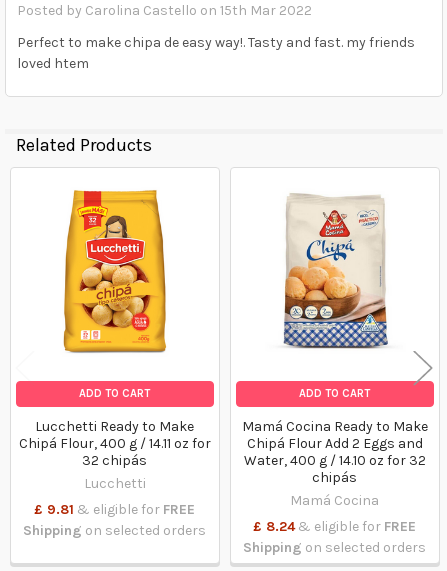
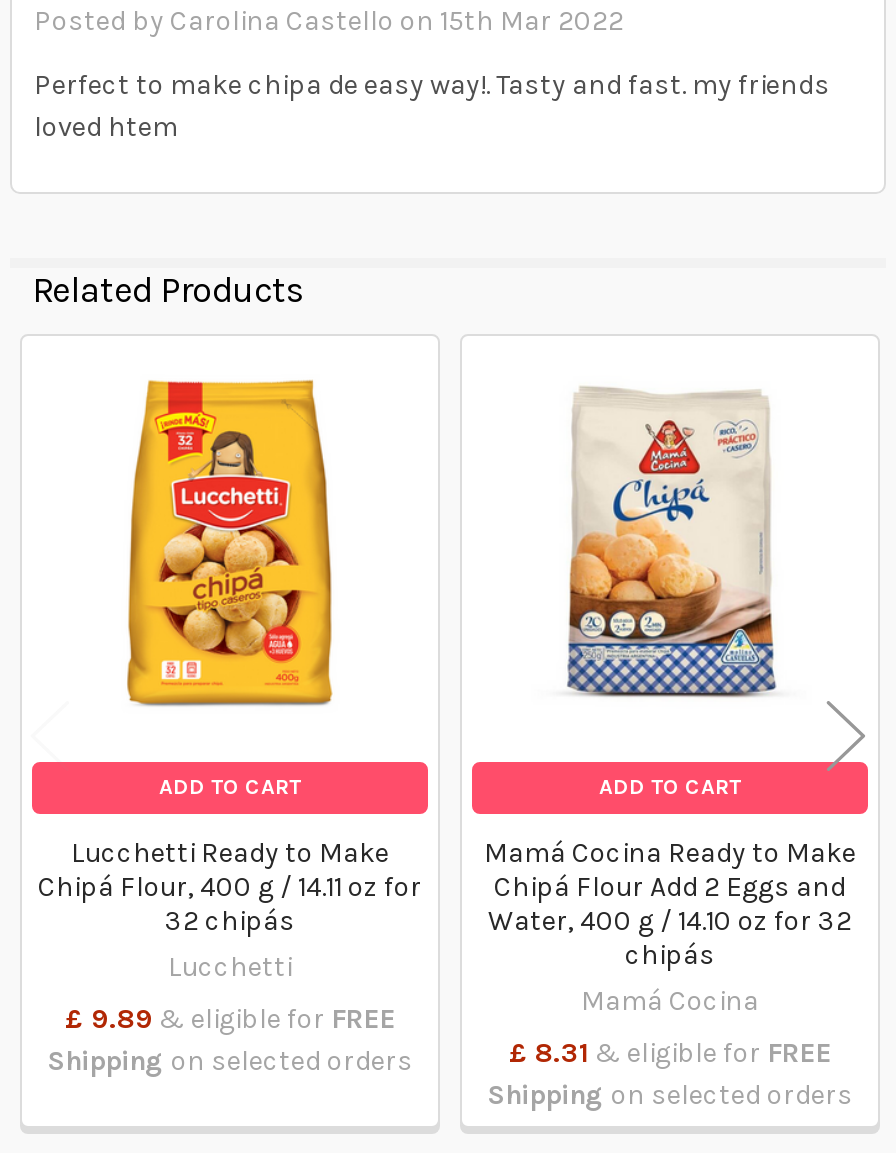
- £ 9.81 & eligible for FREE
+ £ 9.89 & eligible for FREE

- £ 8.24 & eligible for FREE
+ £ 8.31 & eligible for FREE
